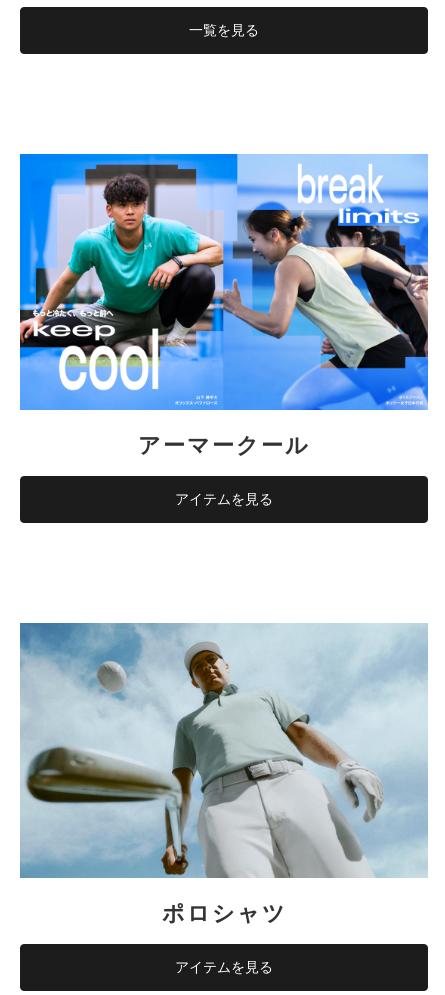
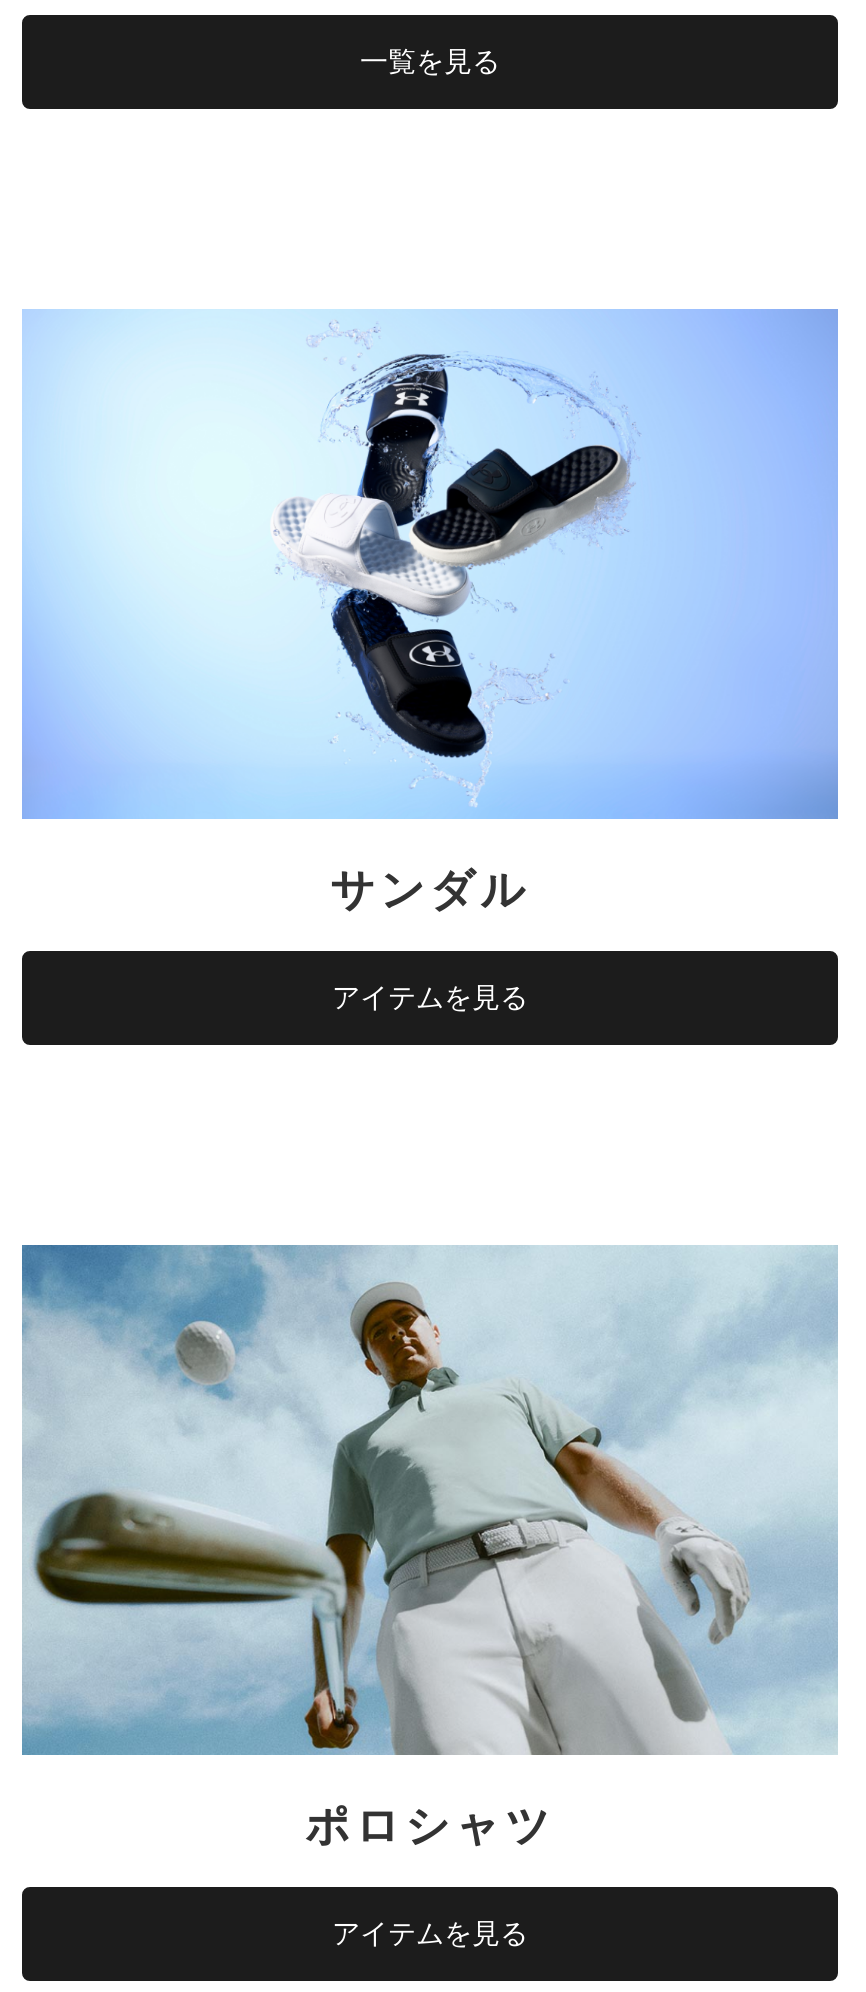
- [image]
- アーマークール
+ [image]
+ サンダル
